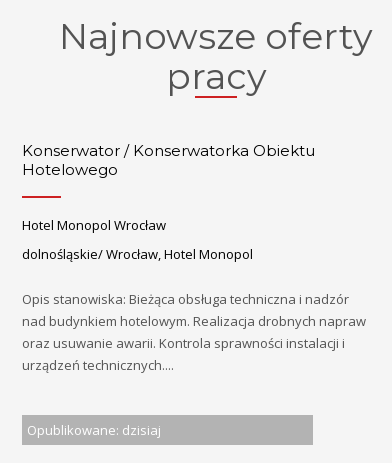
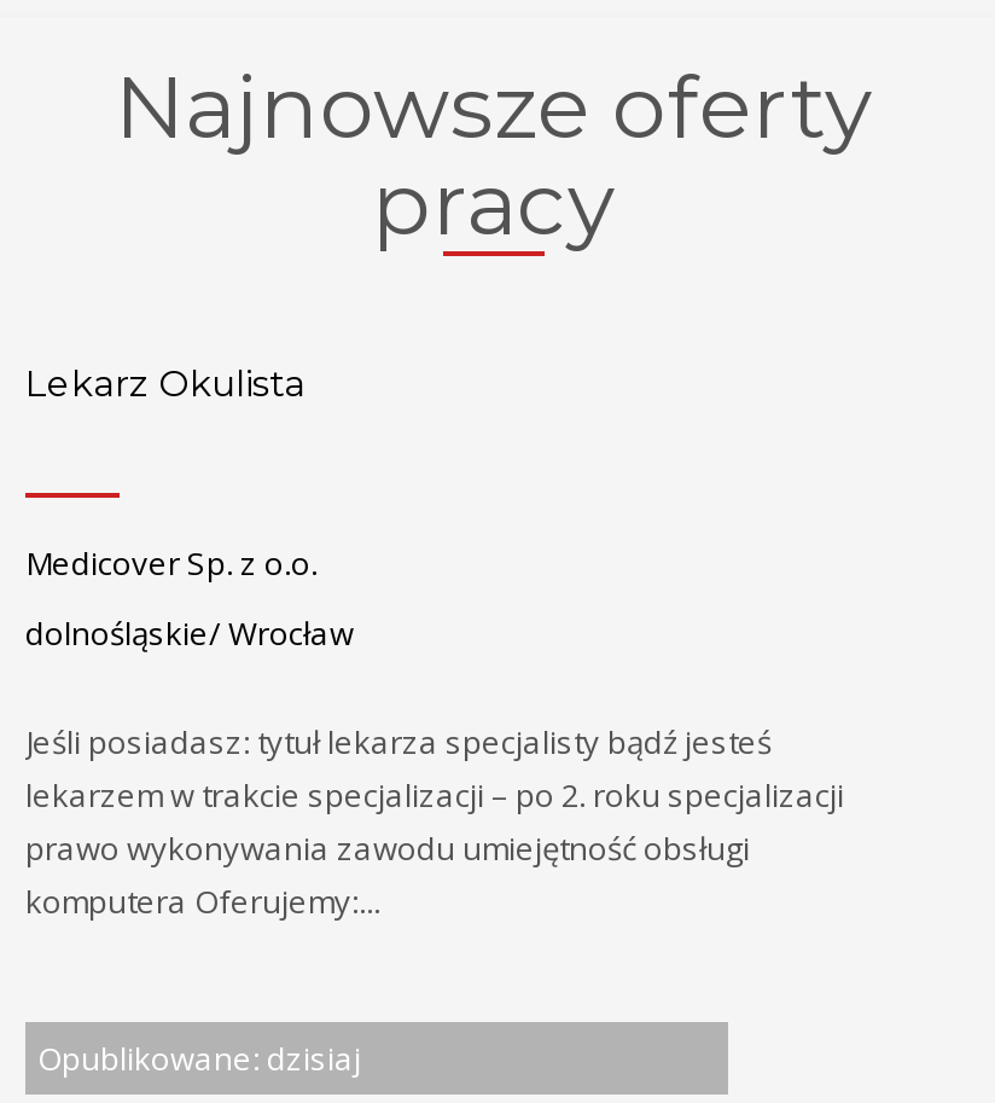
- Konserwator / Konserwatorka Obiektu
- Hotelowego
+ Lekarz Okulista

- Hotel Monopol Wrocław
+ Medicover Sp. z o.o.

- dolnośląskie/ Wrocław, Hotel Monopol
+ dolnośląskie/ Wrocław

- Opis stanowiska: Bieżąca obsługa techniczna i nadzór
- nad budynkiem hotelowym. Realizacja drobnych napraw
- oraz usuwanie awarii. Kontrola sprawności instalacji i
- urządzeń technicznych....
+ Jeśli posiadasz: tytuł lekarza specjalisty bądź jesteś
+ lekarzem w trakcie specjalizacji – po 2. roku specjalizacji
+ prawo wykonywania zawodu umiejętność obsługi
+ komputera Oferujemy:...
